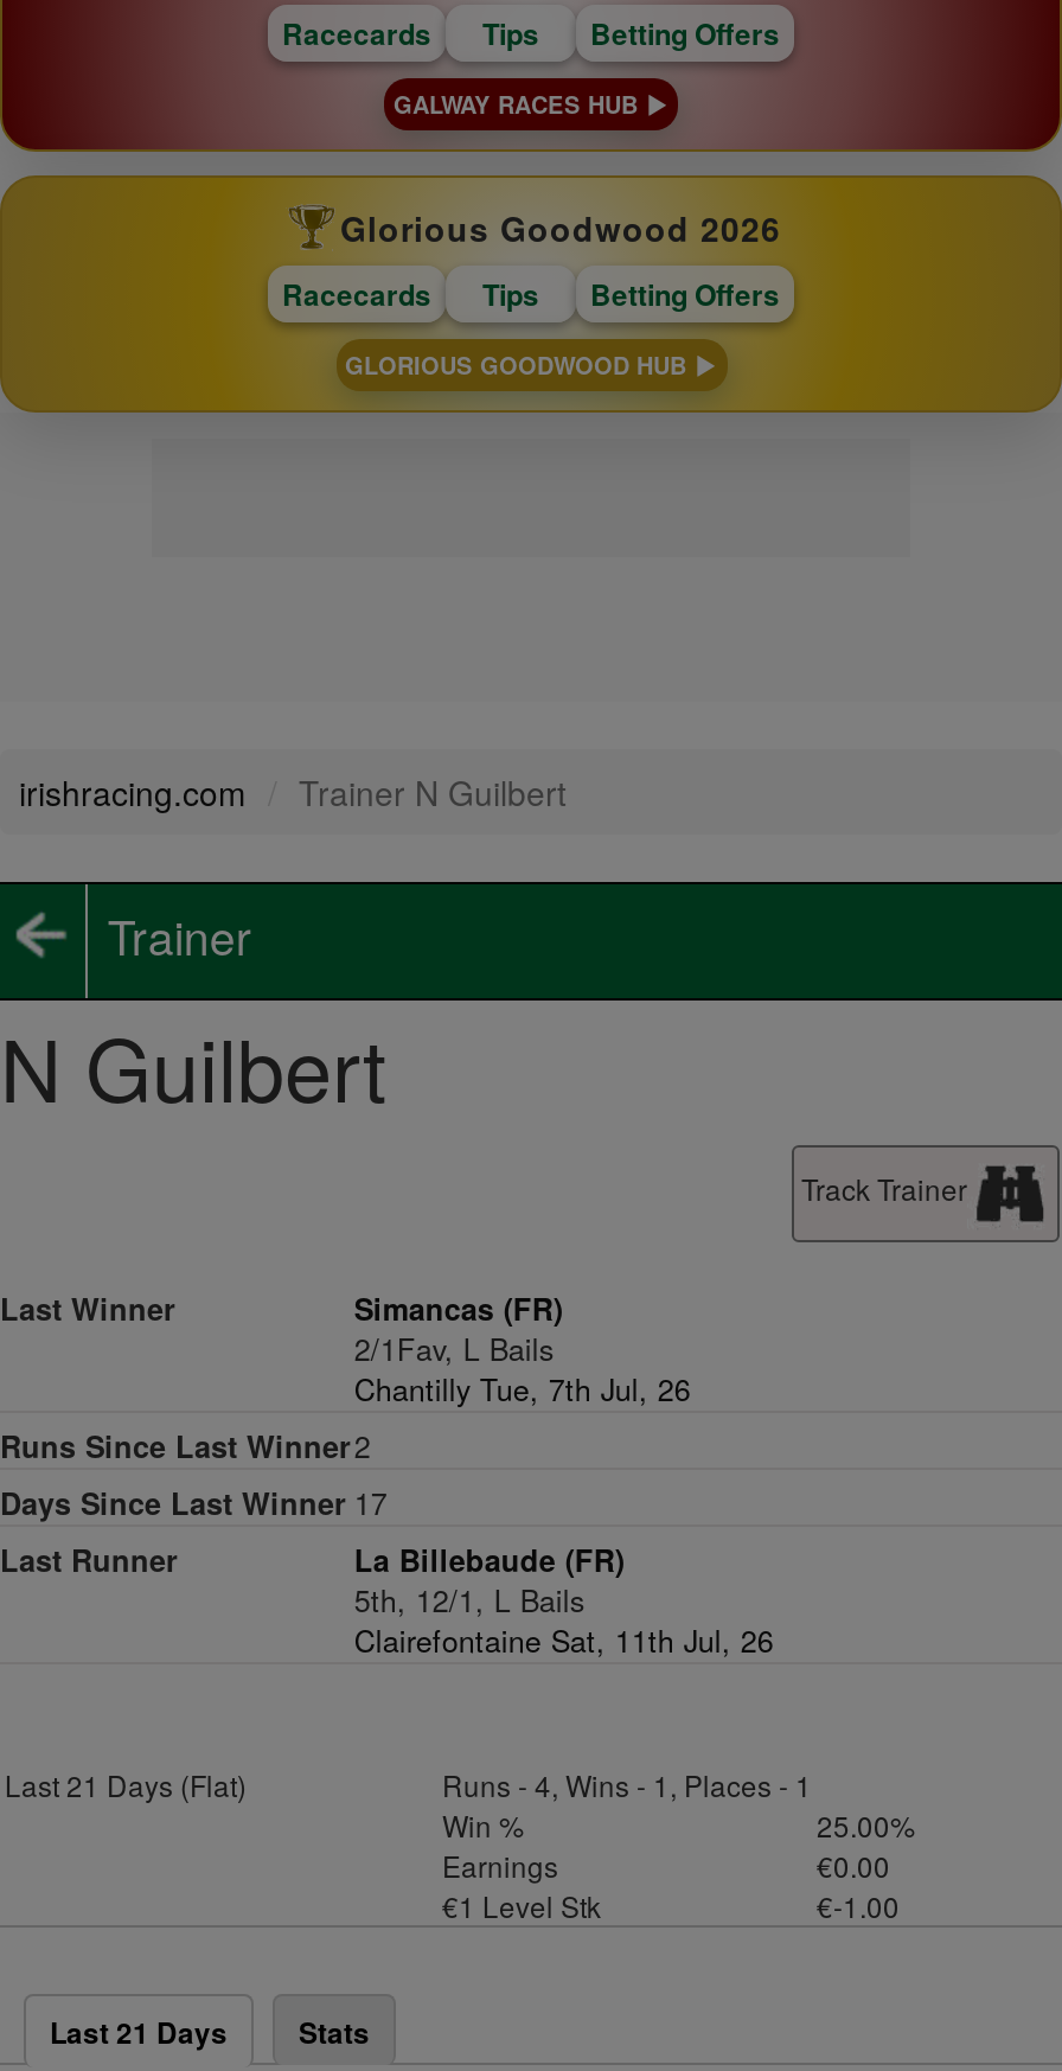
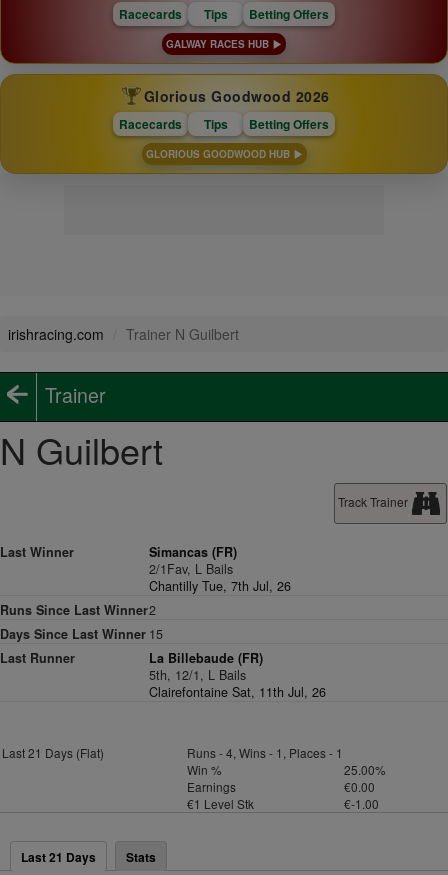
- Days Since Last Winner 17
+ Days Since Last Winner 15
